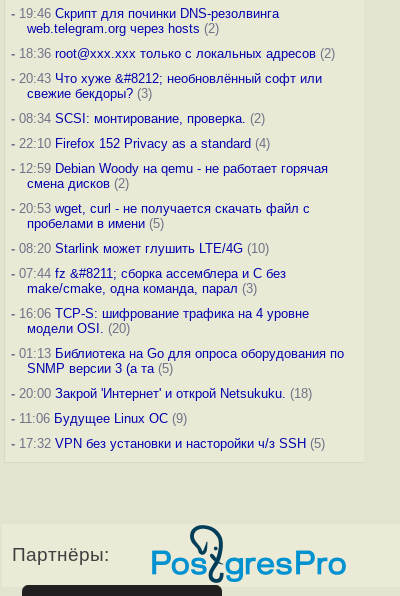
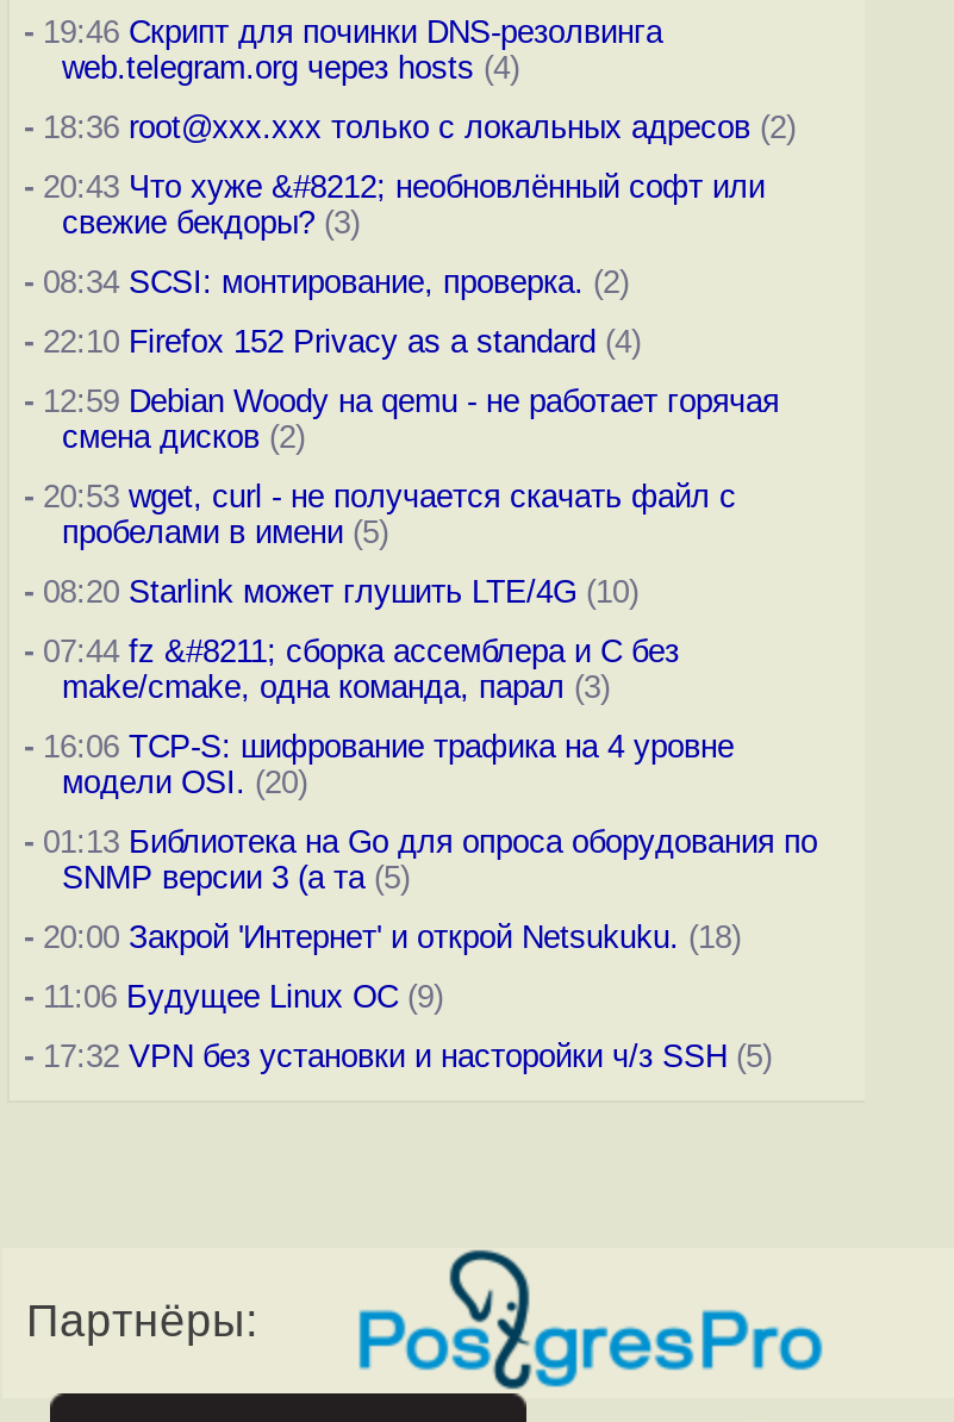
- web.telegram.org через hosts (2)
+ web.telegram.org через hosts (4)
